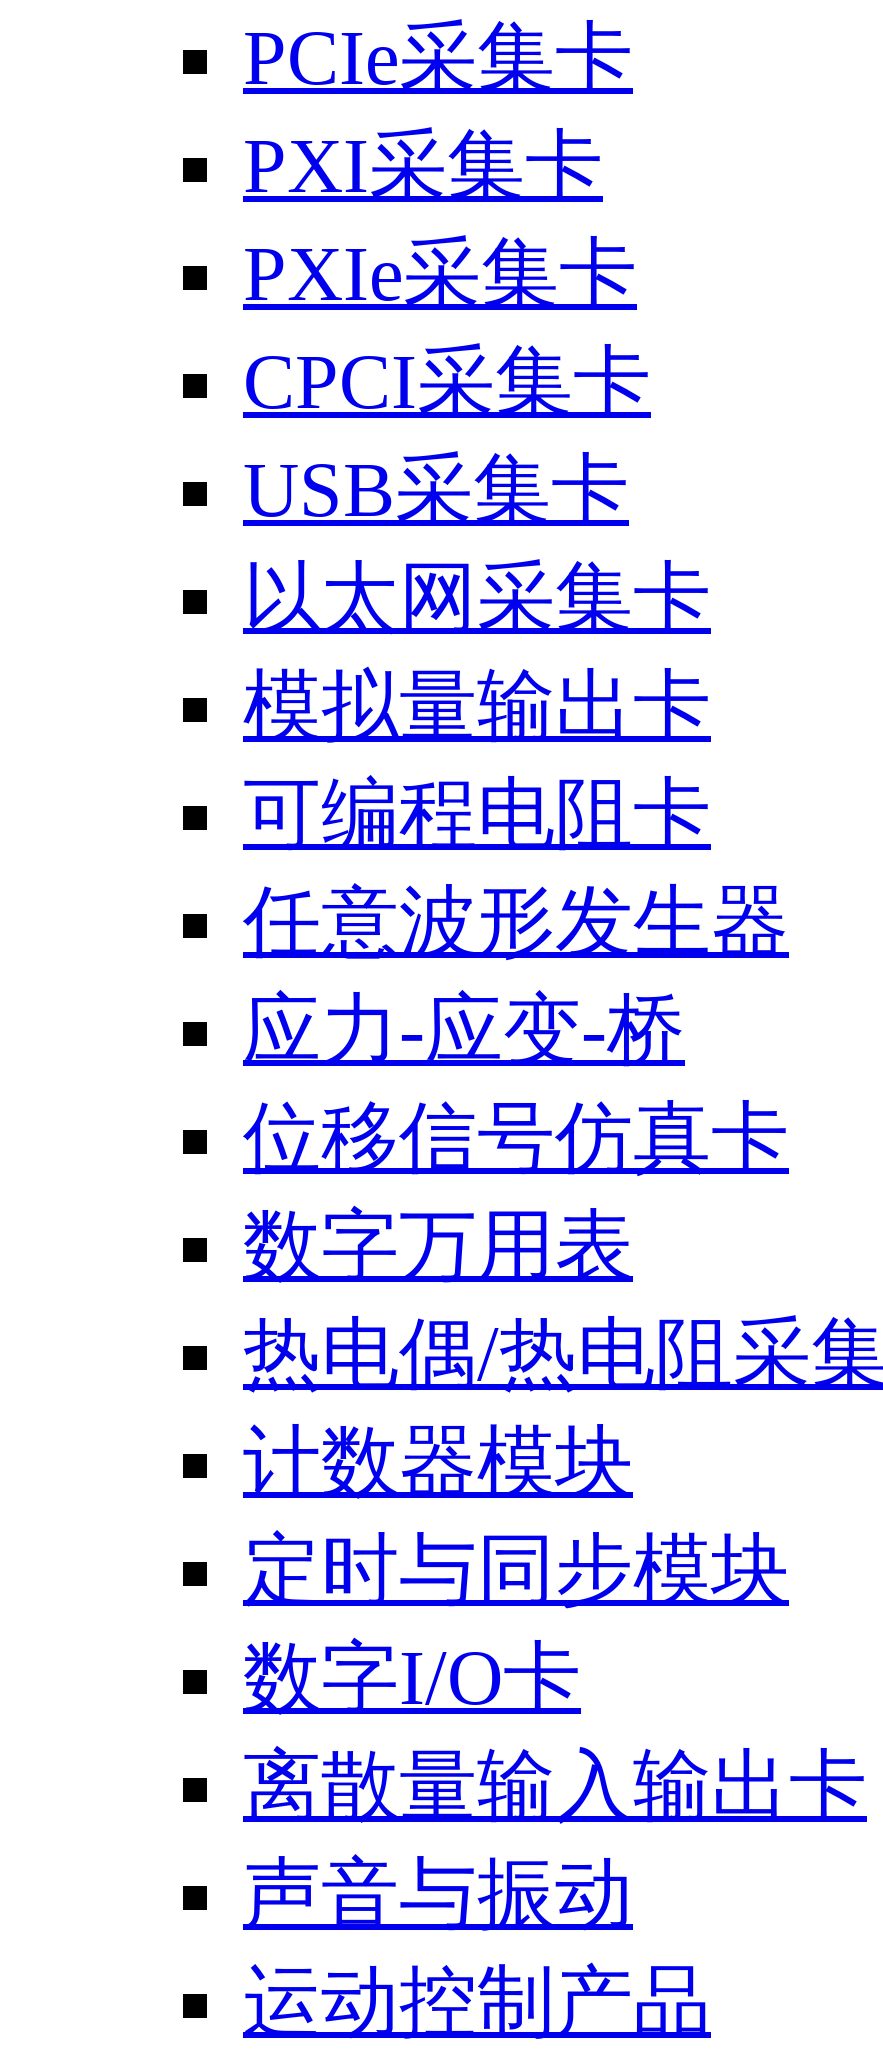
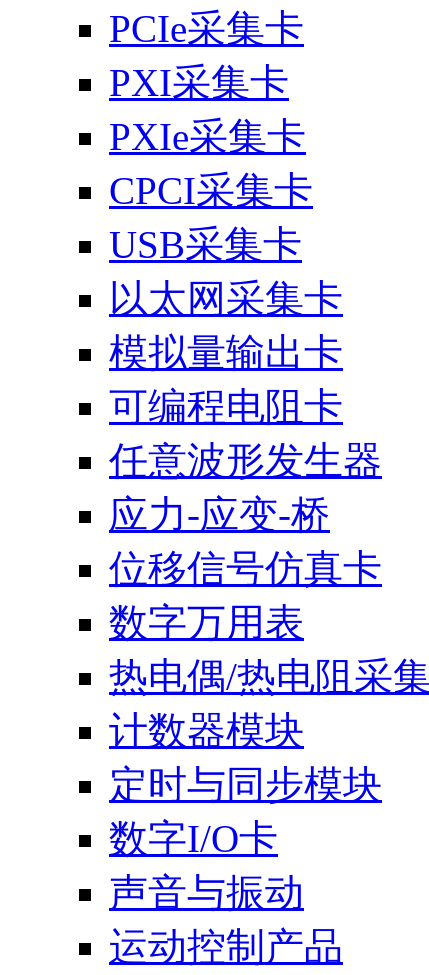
- 离散量输入输出卡
